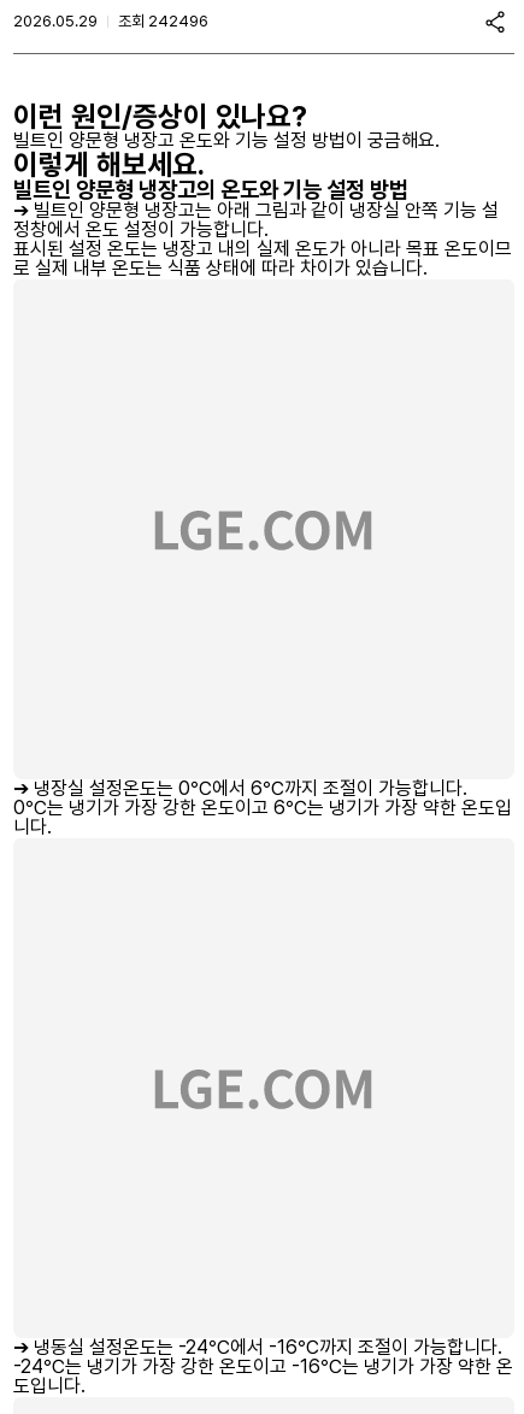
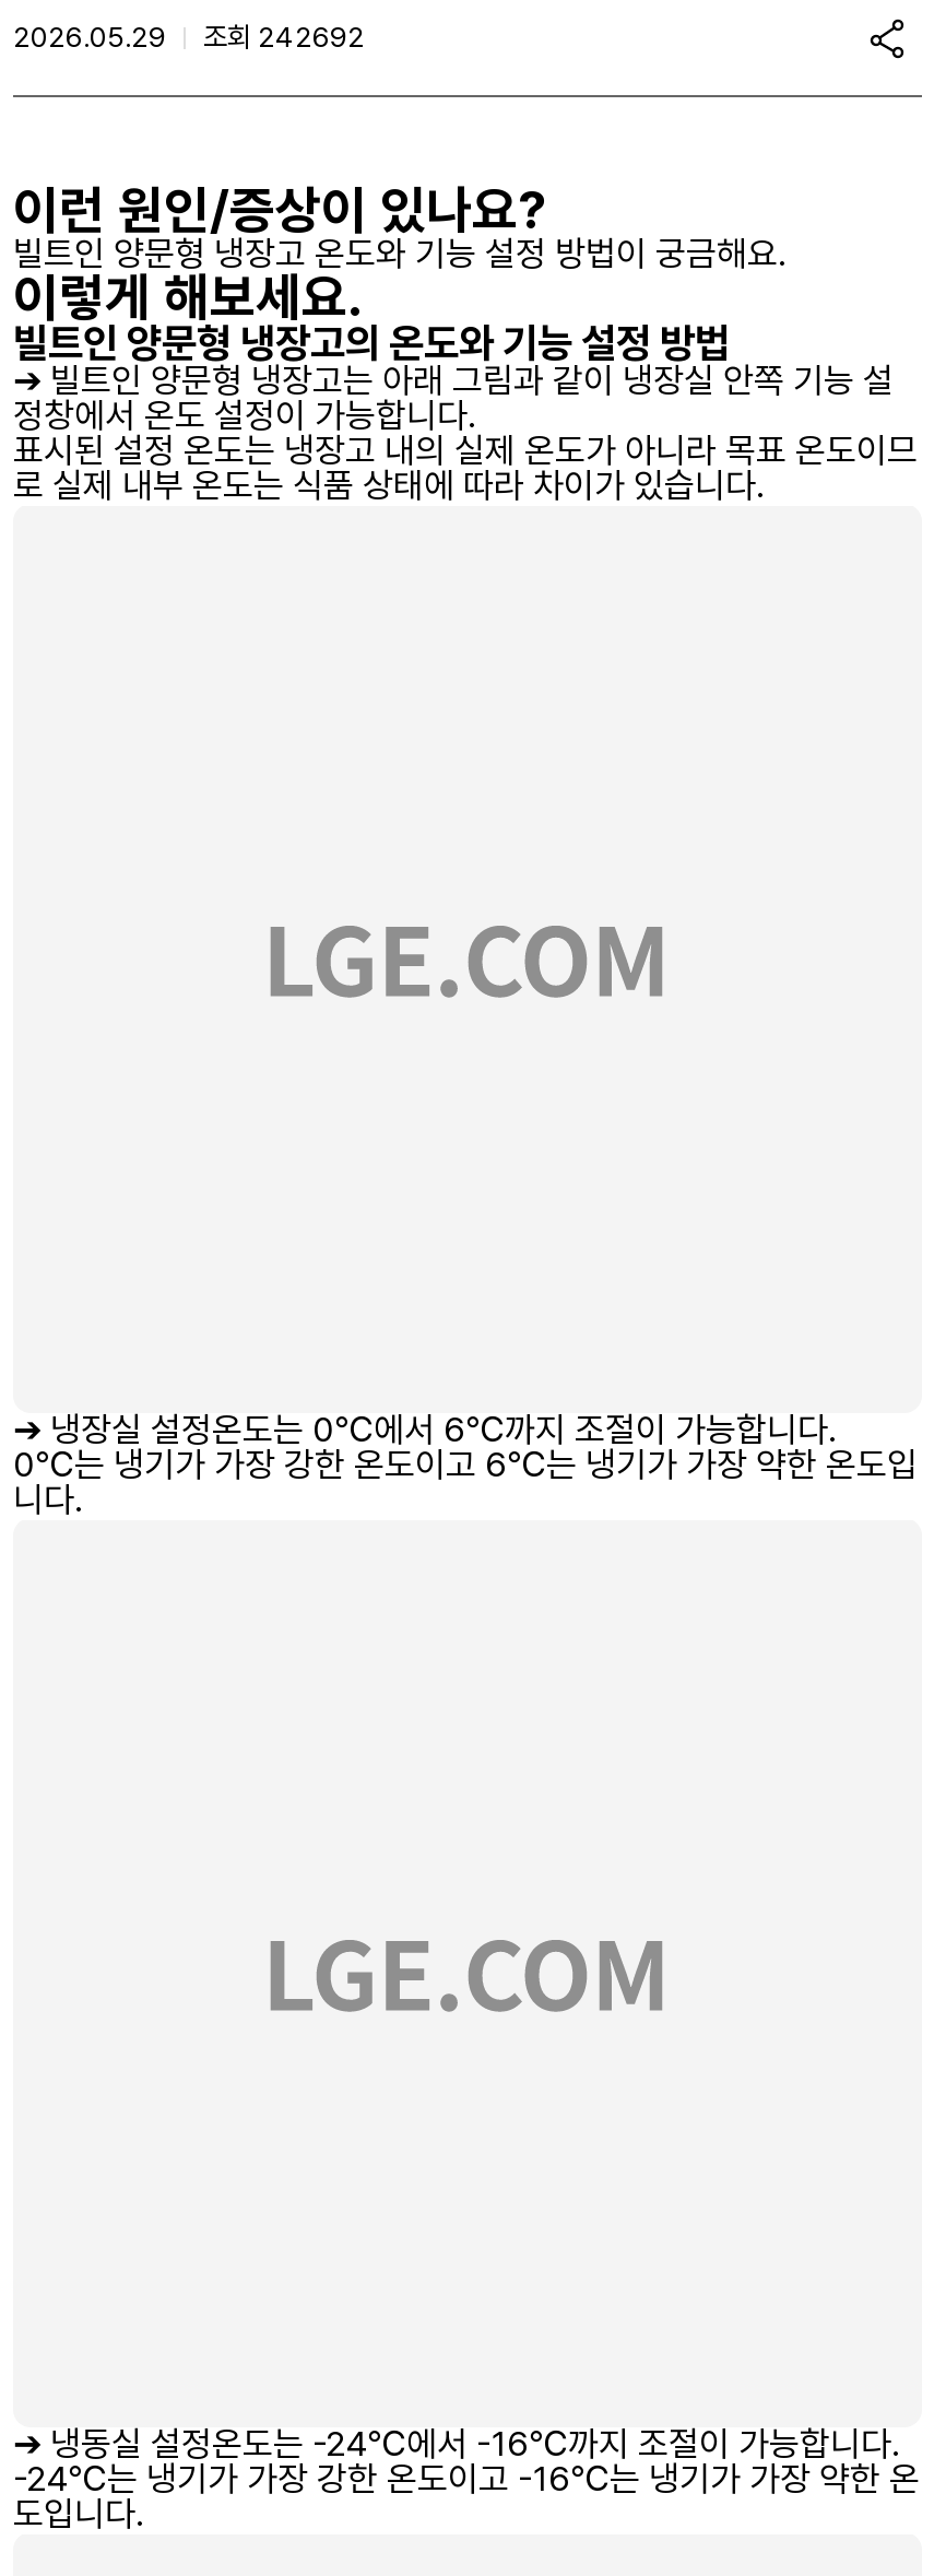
- 2026.05.29 조회 242496
+ 2026.05.29 조회 242692
